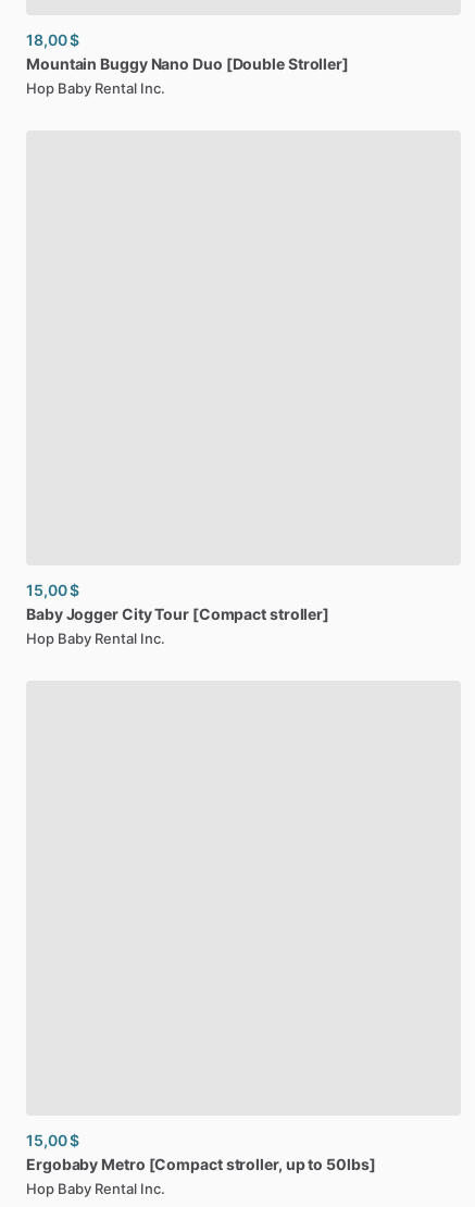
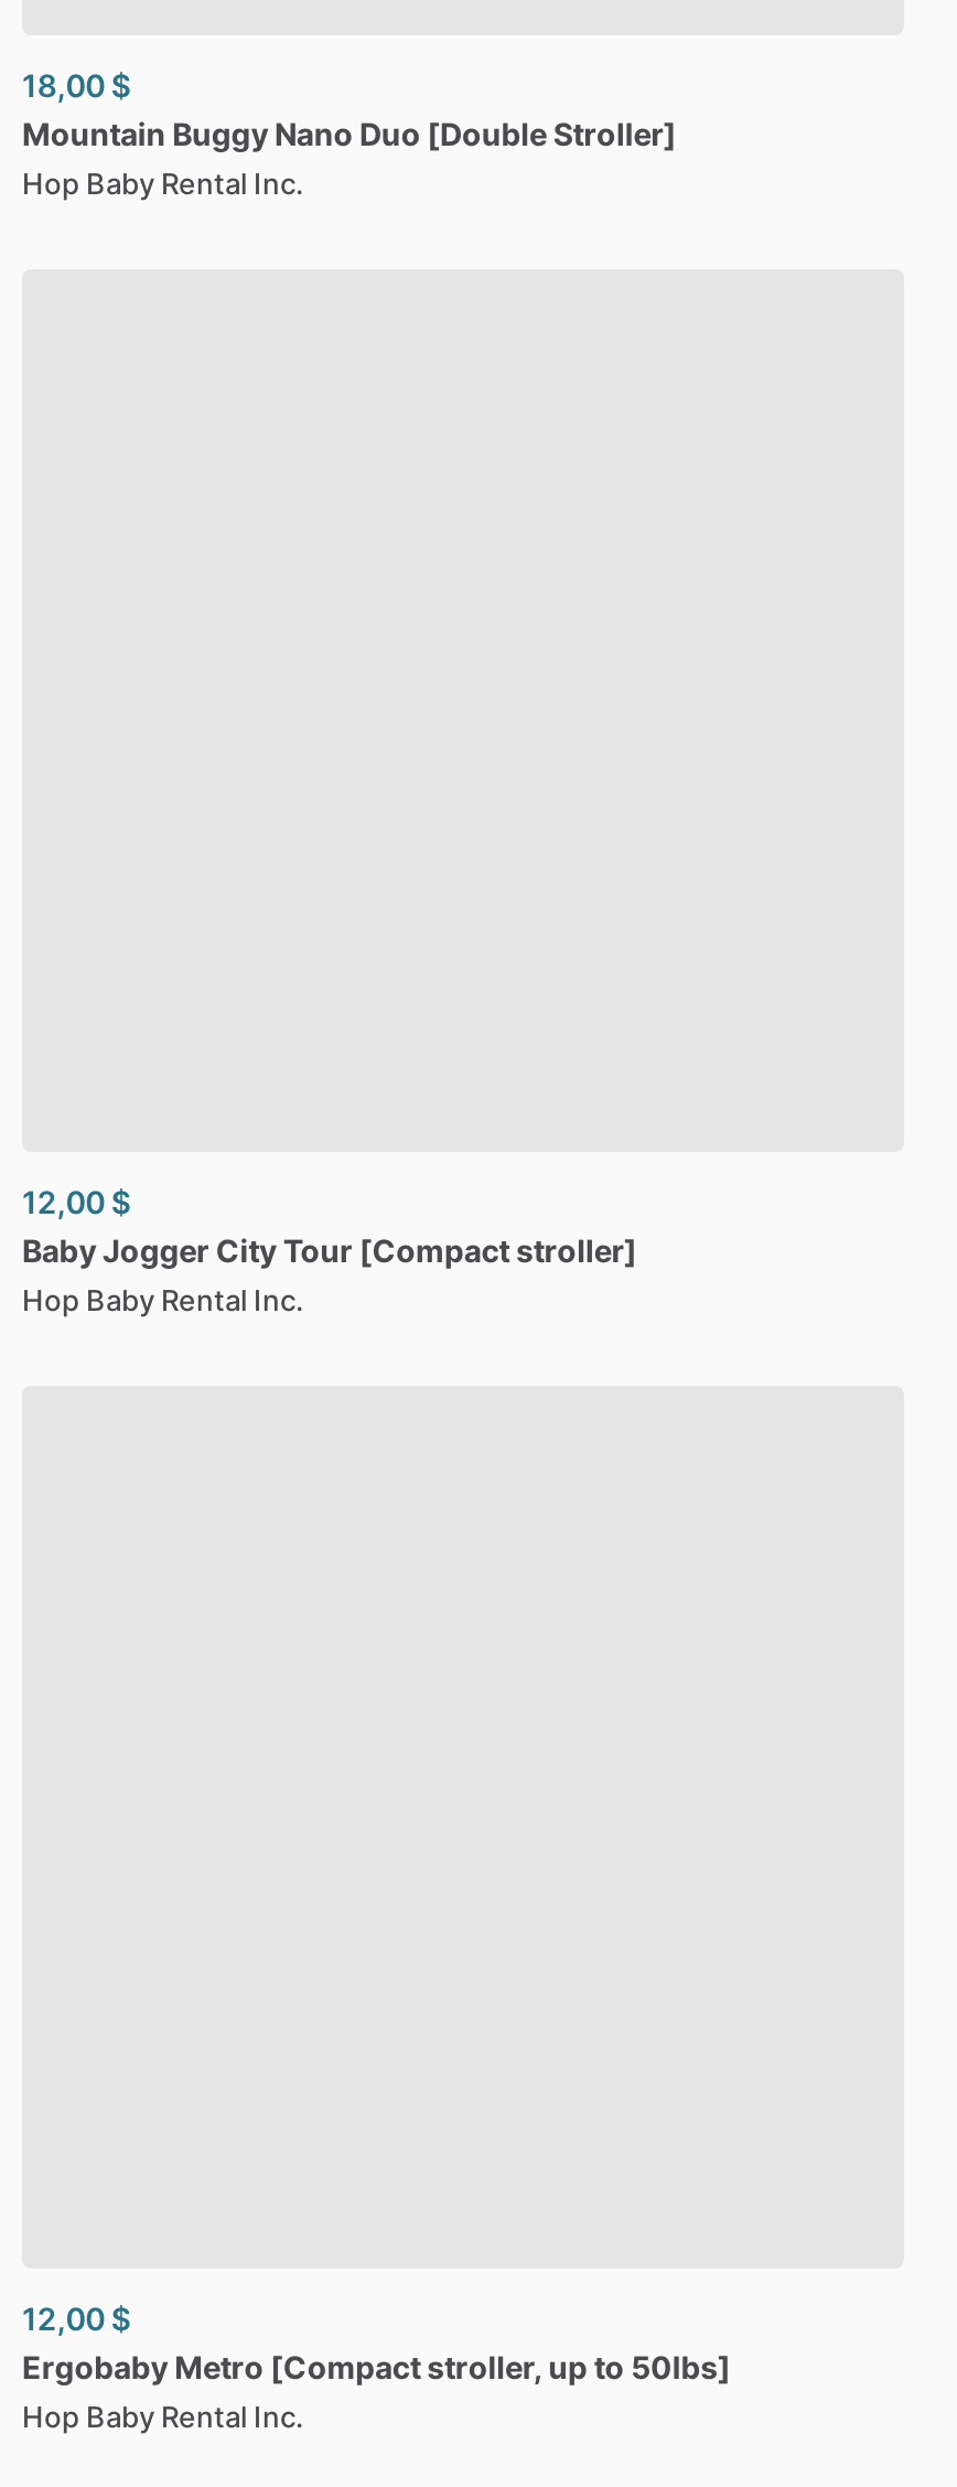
- 15,00 $
+ 12,00 $

- 15,00 $
+ 12,00 $
